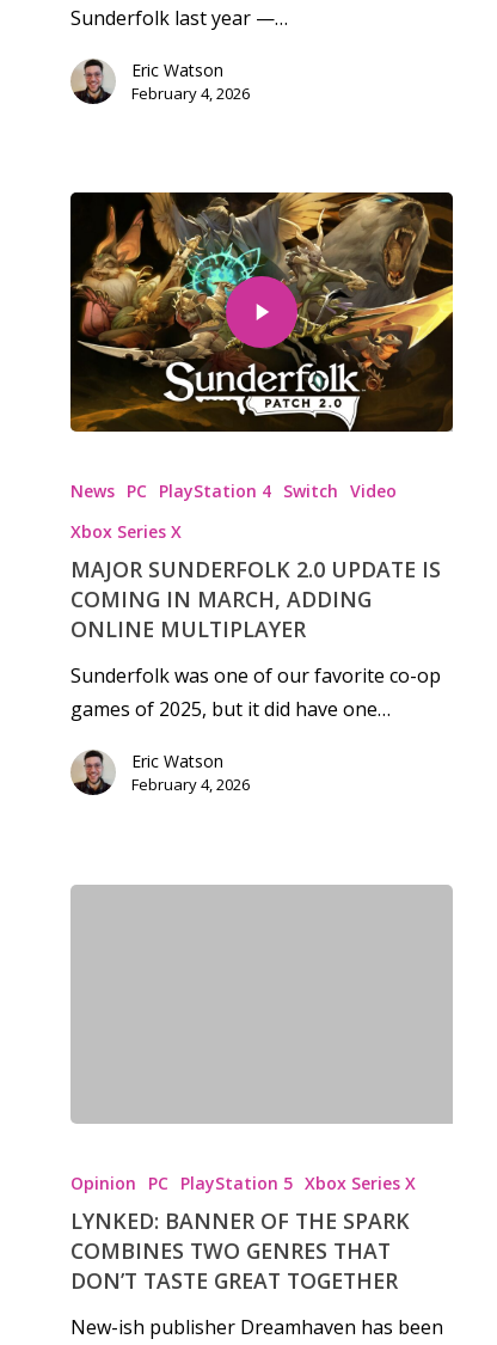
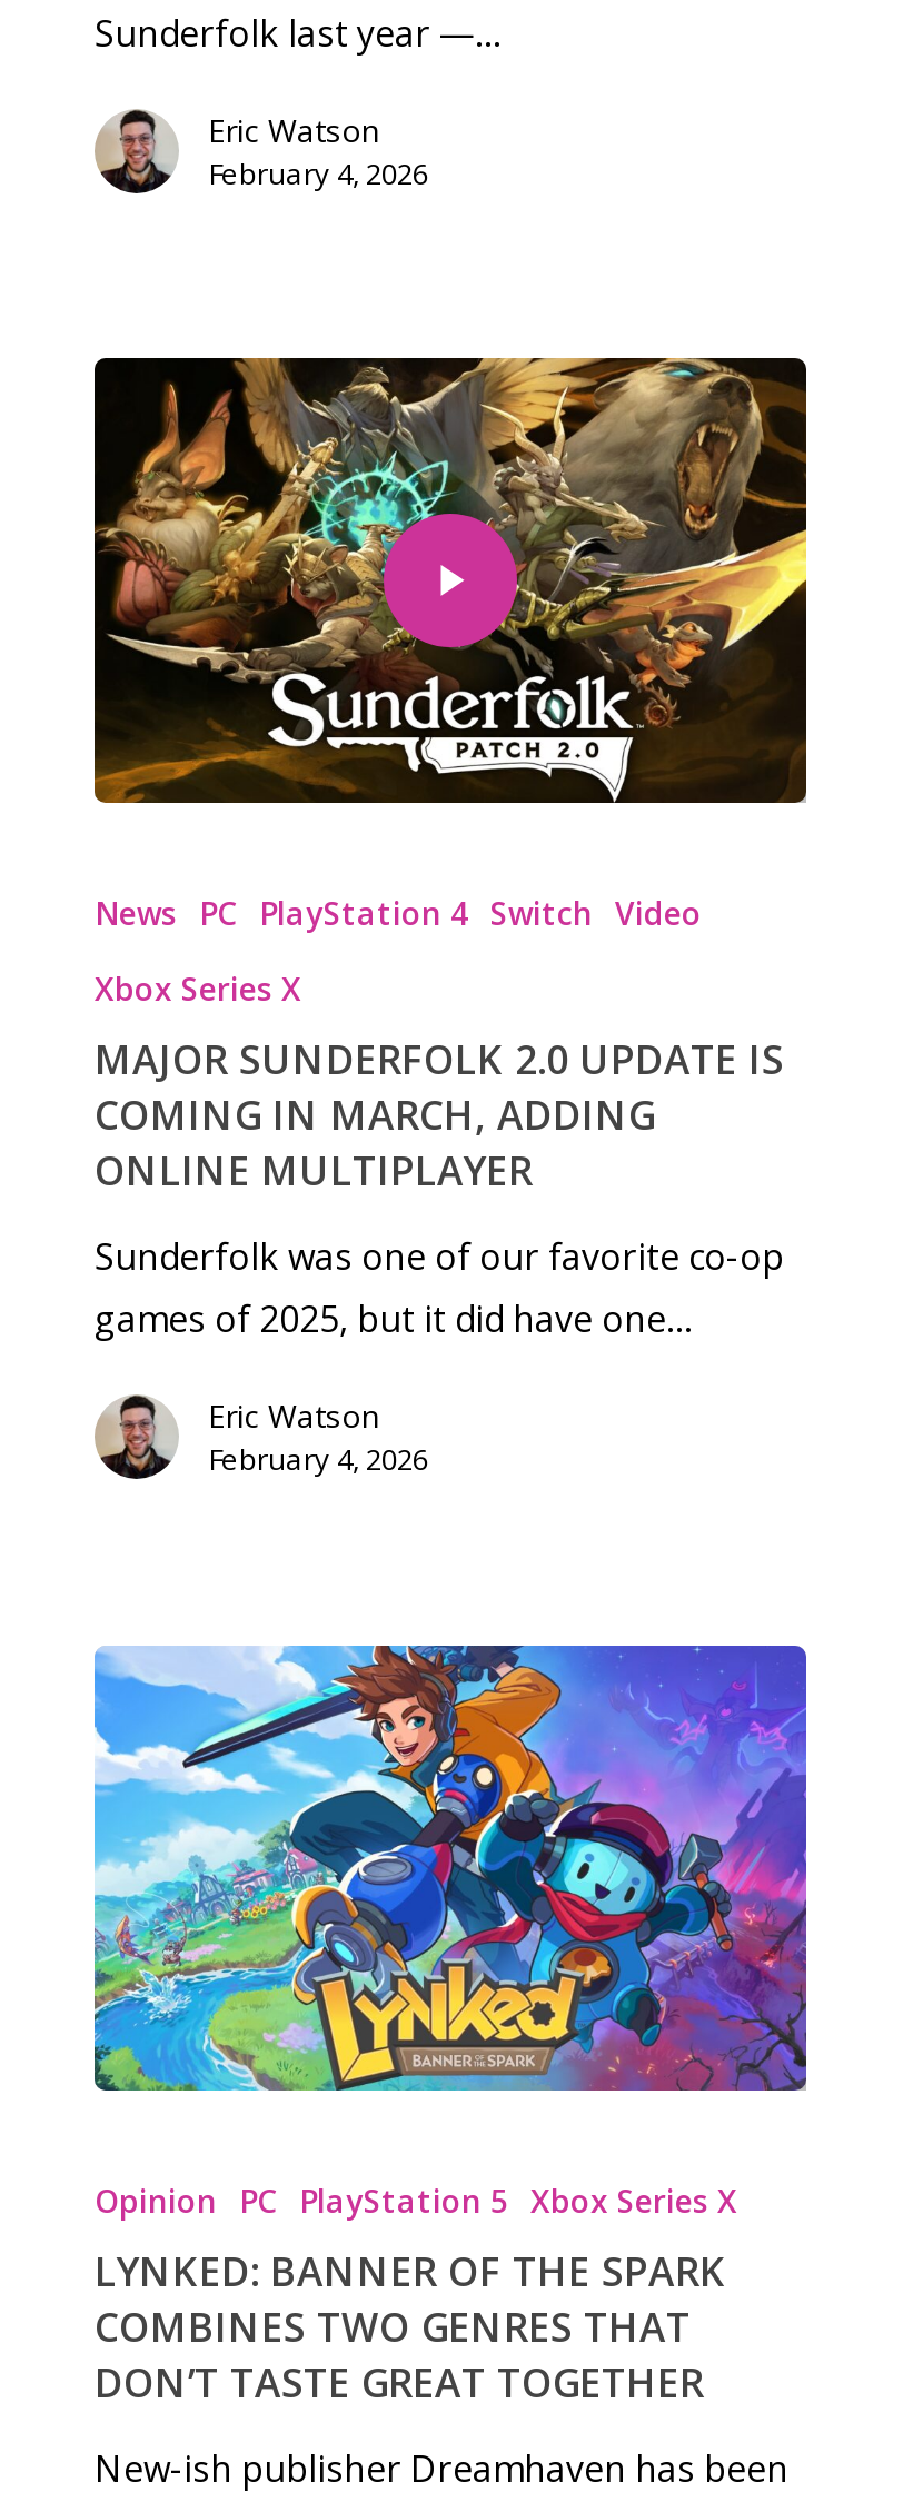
+ [image]
